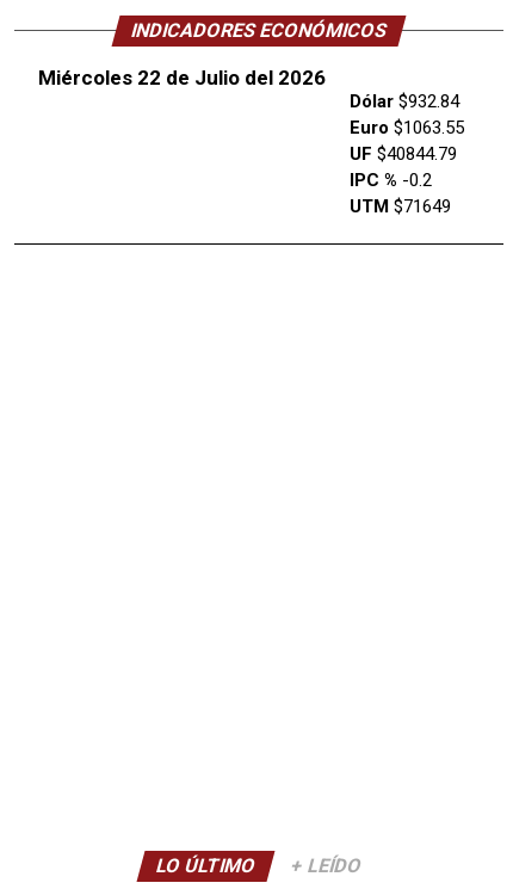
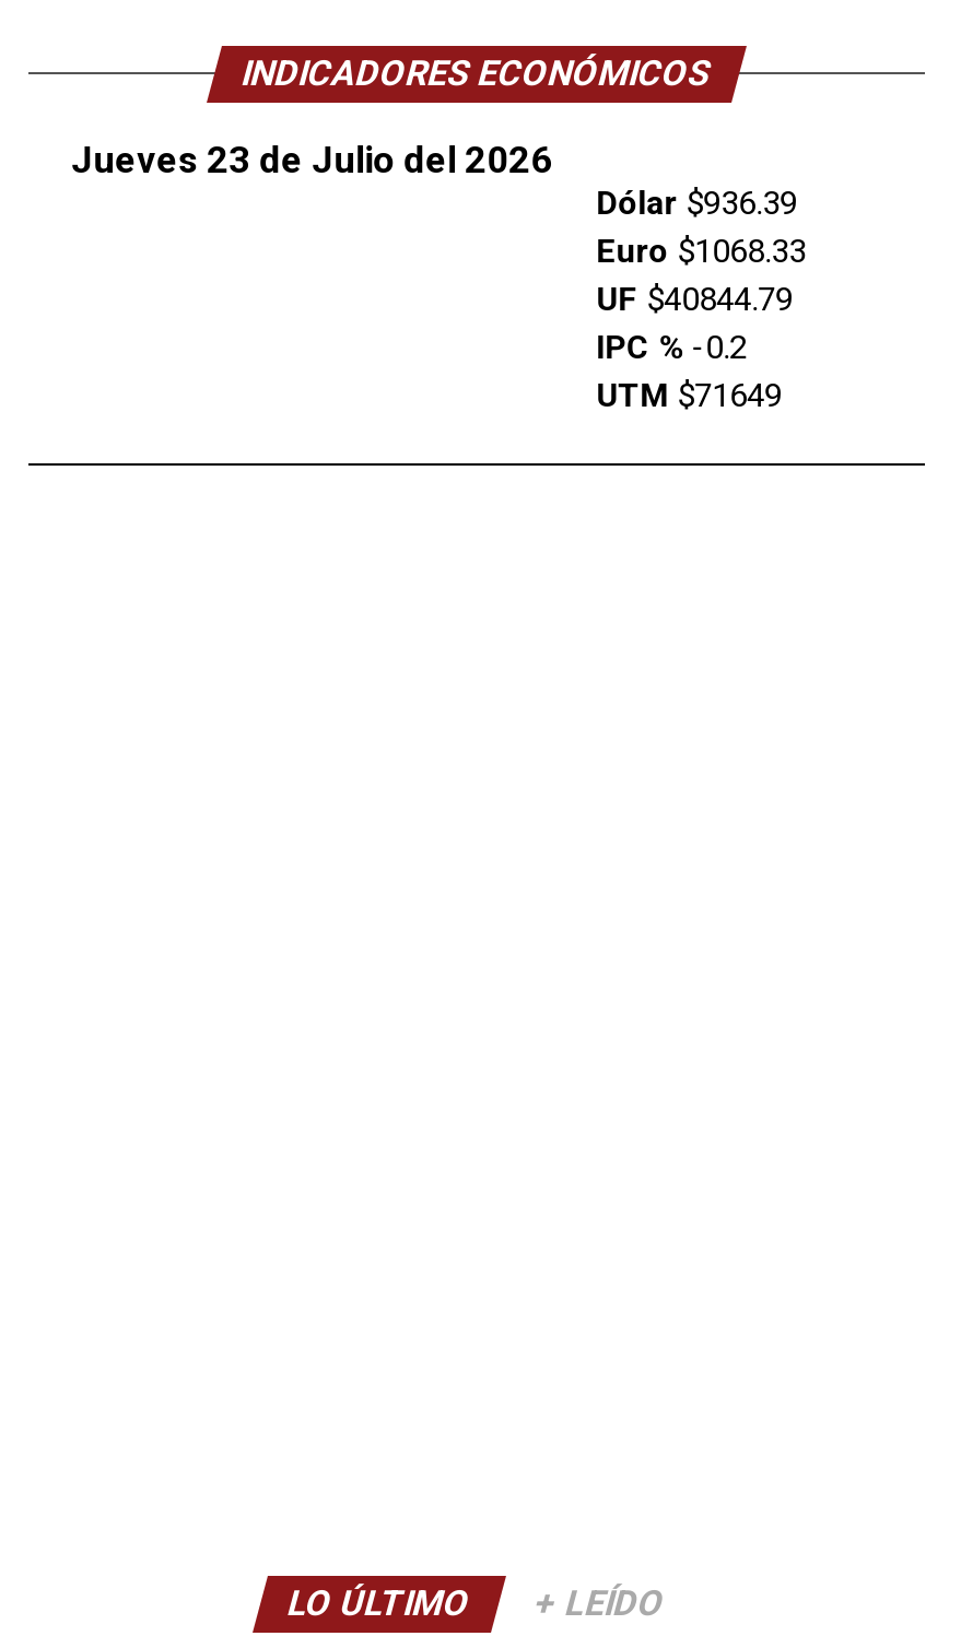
- Miércoles 22 de Julio del 2026
+ Jueves 23 de Julio del 2026

- Dólar $932.84
+ Dólar $936.39

- Euro $1063.55
+ Euro $1068.33
